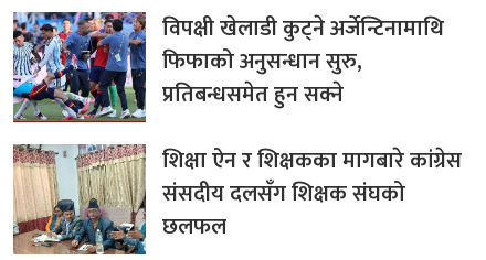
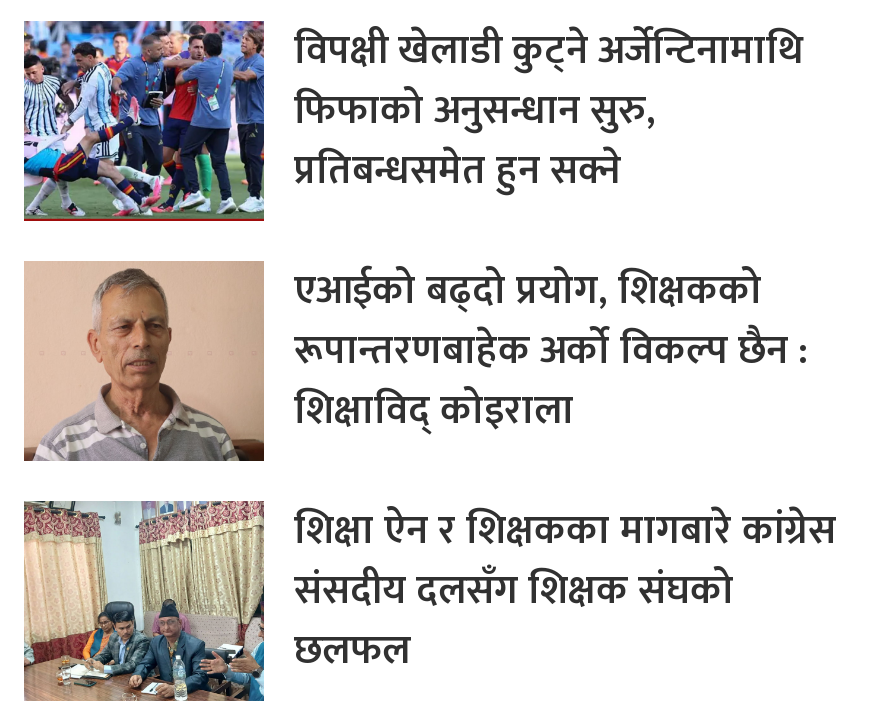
+ [image]
+ एआईको बढ्दो प्रयोग, शिक्षकको
+ रूपान्तरणबाहेक अर्को विकल्प छैन :
+ शिक्षाविद् कोइराला
